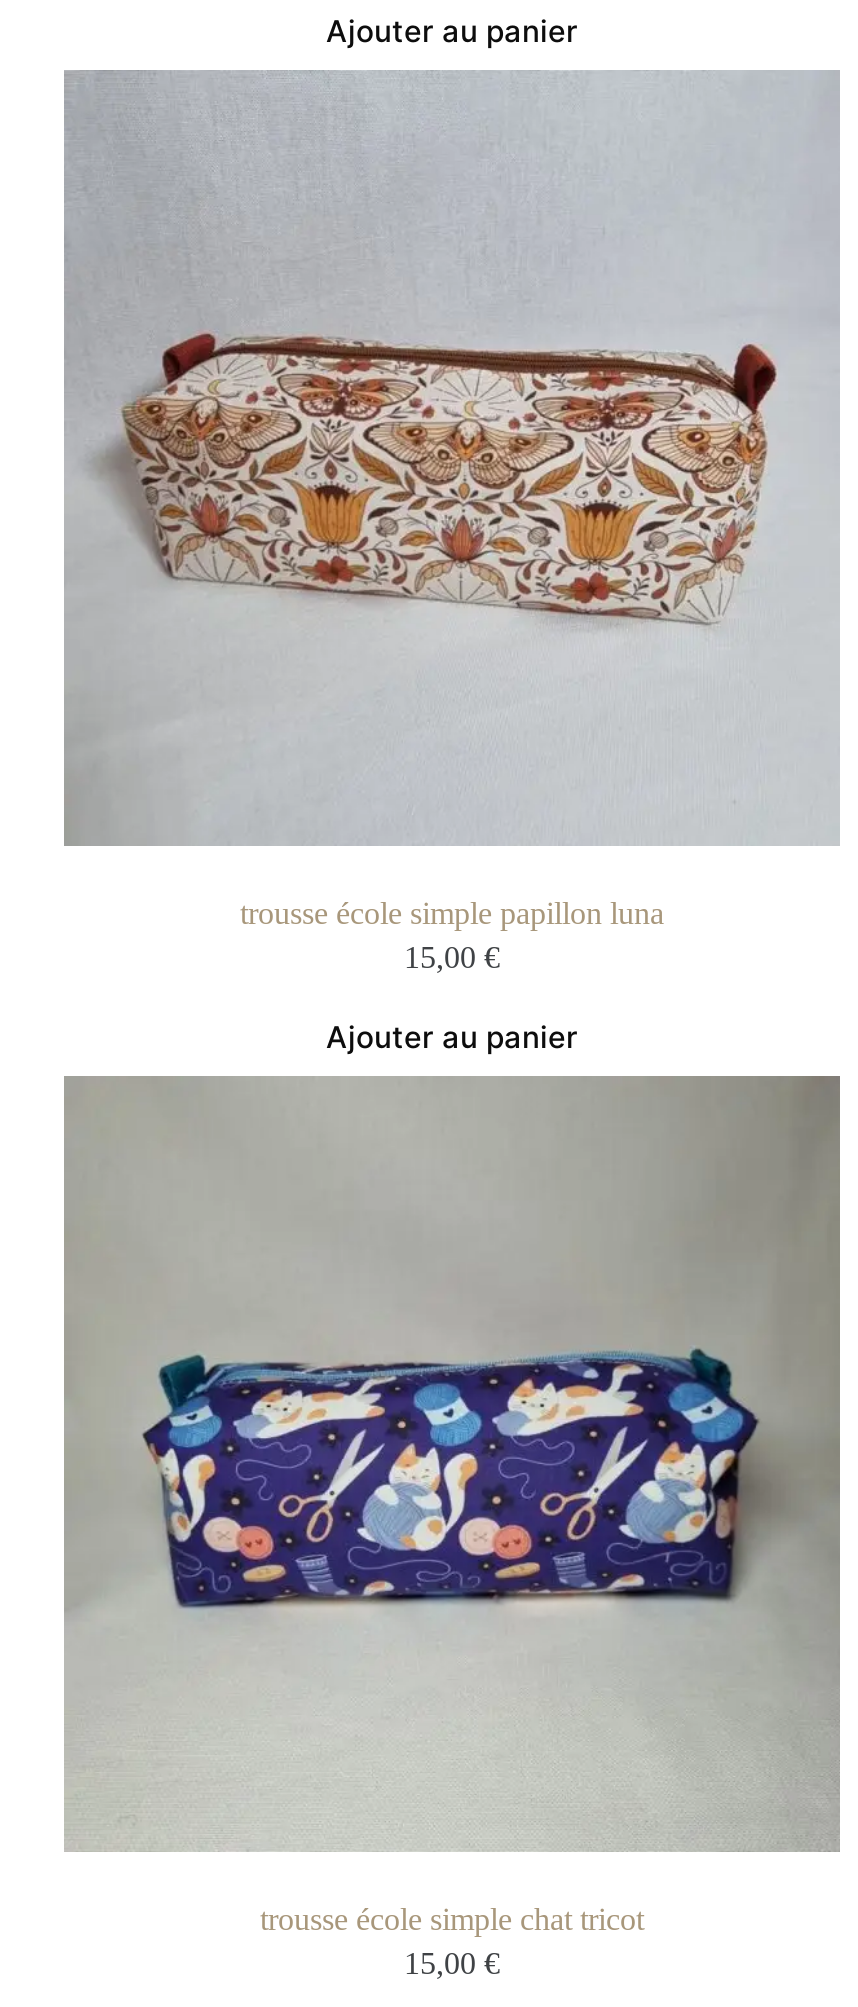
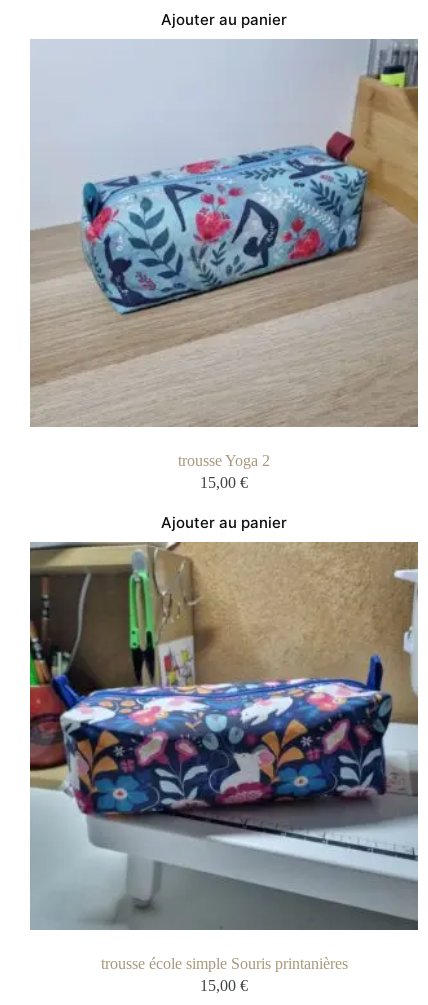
- [image]
- trousse école simple papillon luna
+ [image]
+ trousse Yoga 2

- [image]
- trousse école simple chat tricot
+ [image]
+ trousse école simple Souris printanières
